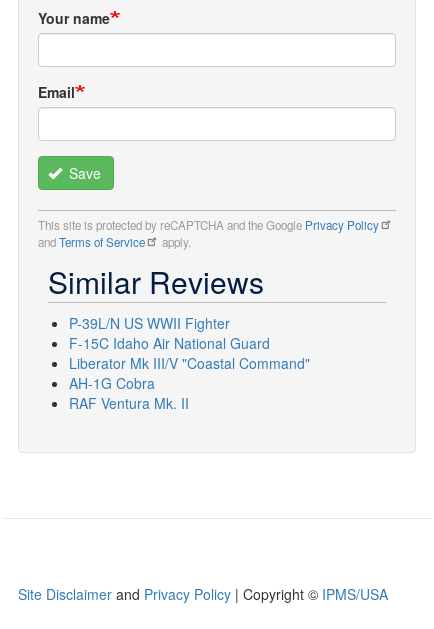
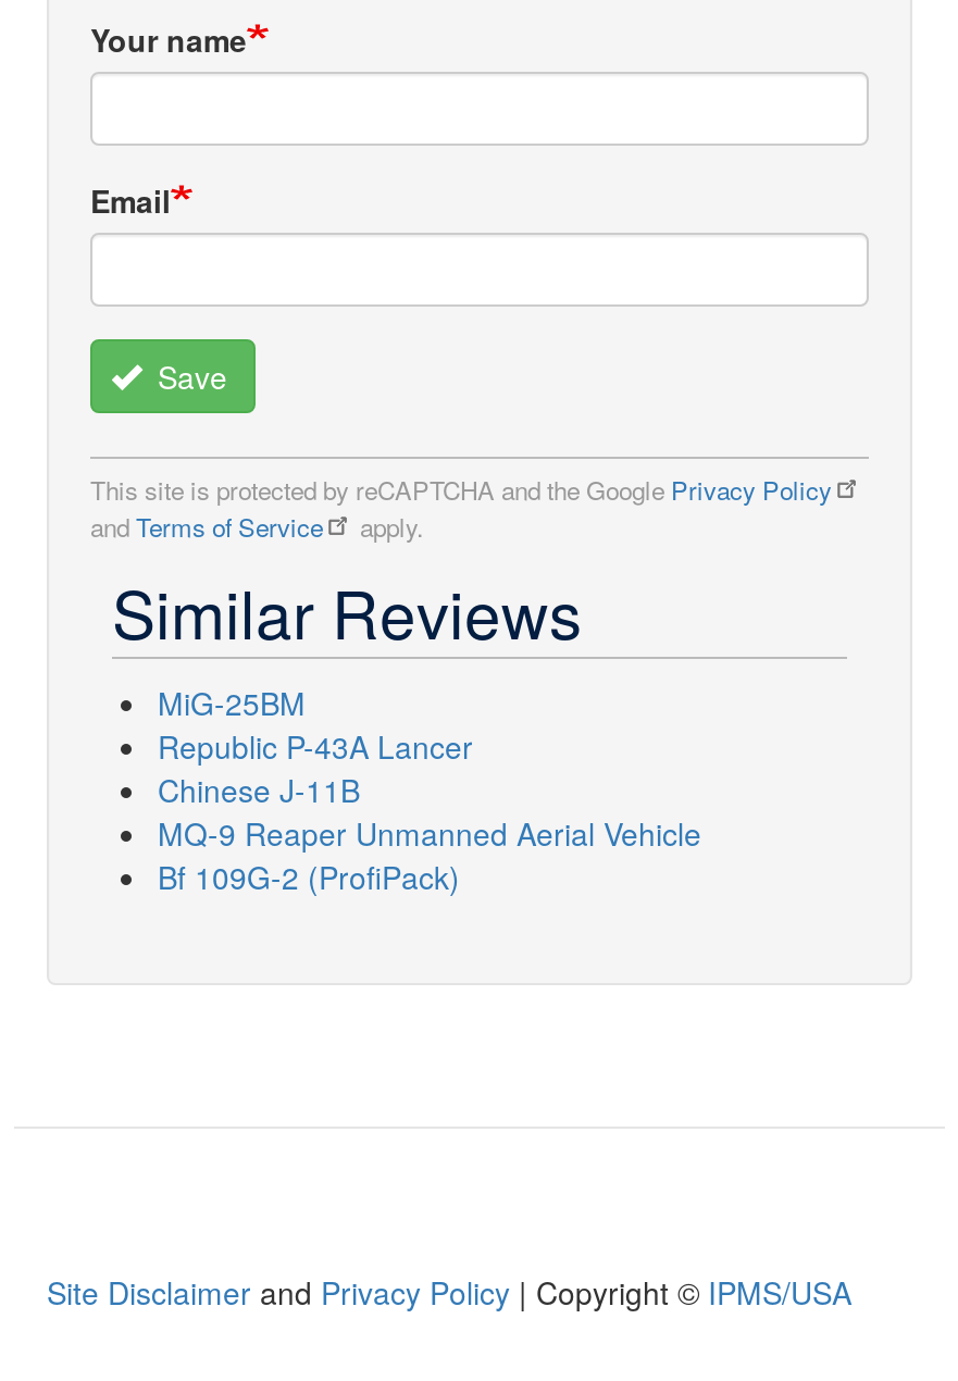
- P-39L/N US WWII Fighter
- F-15C Idaho Air National Guard
- Liberator Mk III/V "Coastal Command"
- AH-1G Cobra
- RAF Ventura Mk. II
+ MiG-25BM
+ Republic P-43A Lancer
+ Chinese J-11B
+ MQ-9 Reaper Unmanned Aerial Vehicle
+ Bf 109G-2 (ProfiPack)
